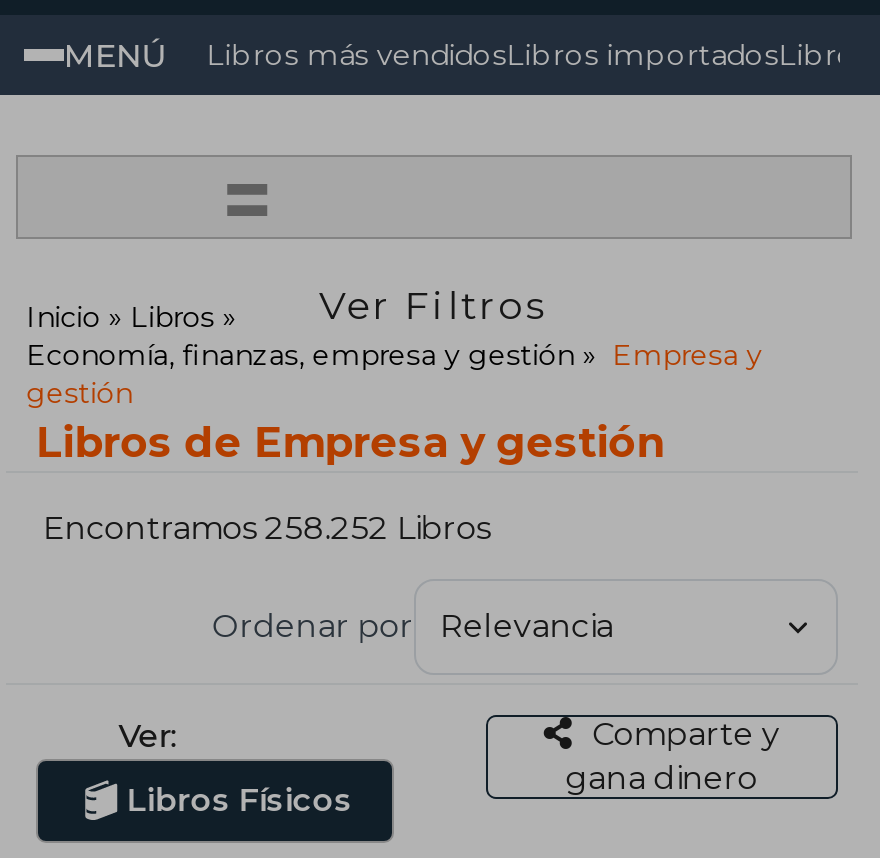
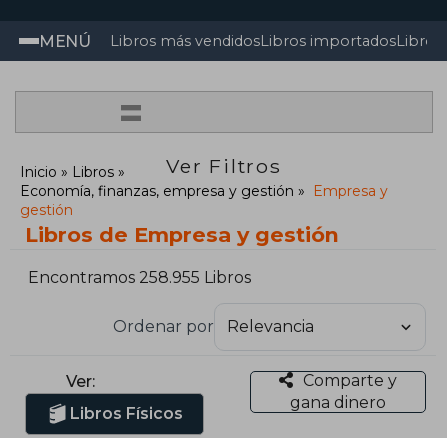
- Encontramos 258.252 Libros
+ Encontramos 258.955 Libros
